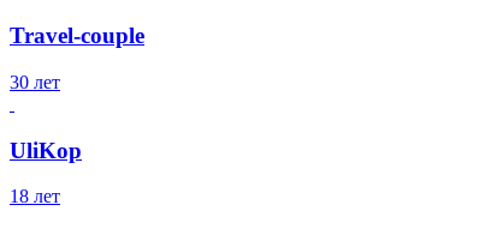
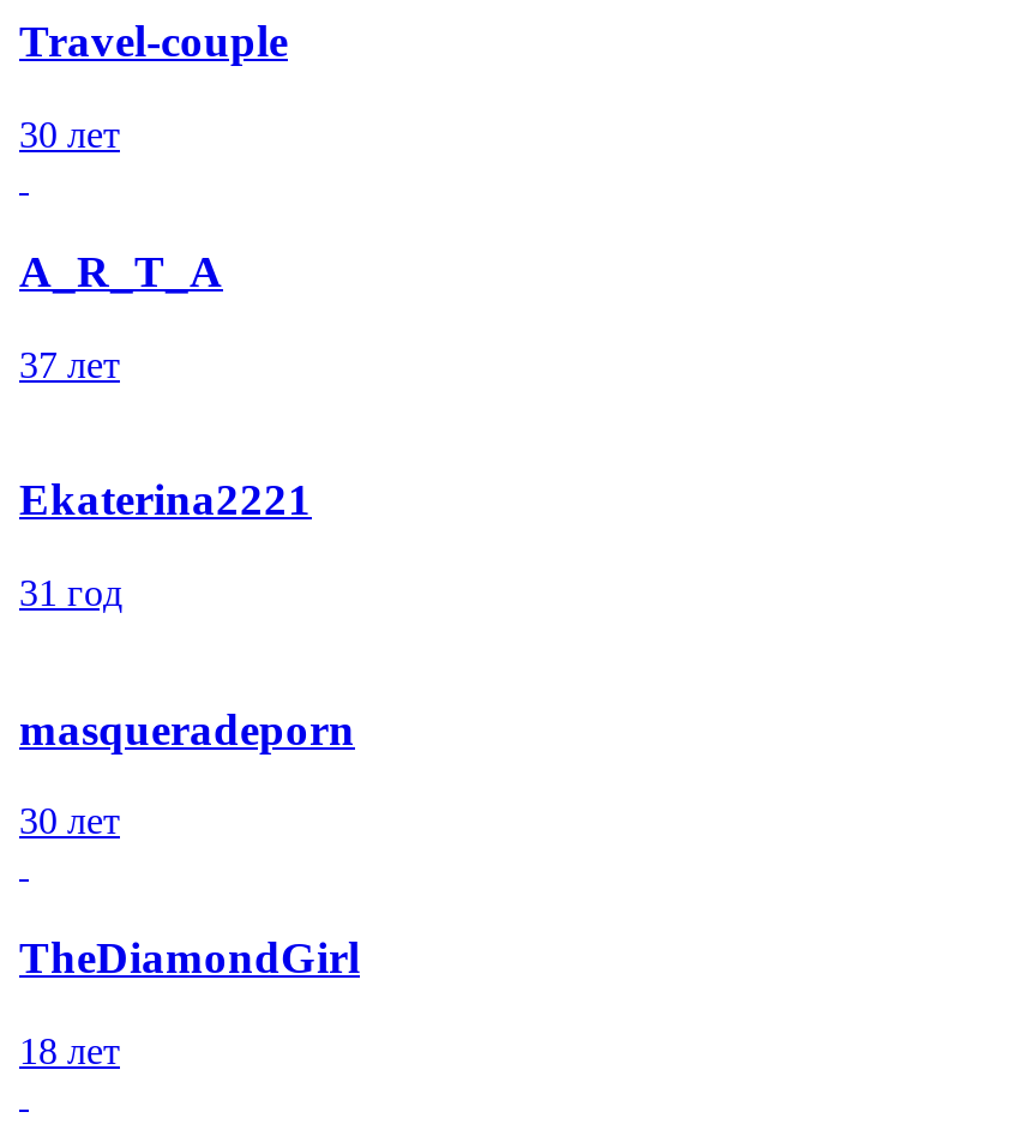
- UliKop
+ A_R_T_A
+ 37 лет
+ Ekaterina2221
+ 31 год
+ masqueradeporn
+ 30 лет
+ TheDiamondGirl
